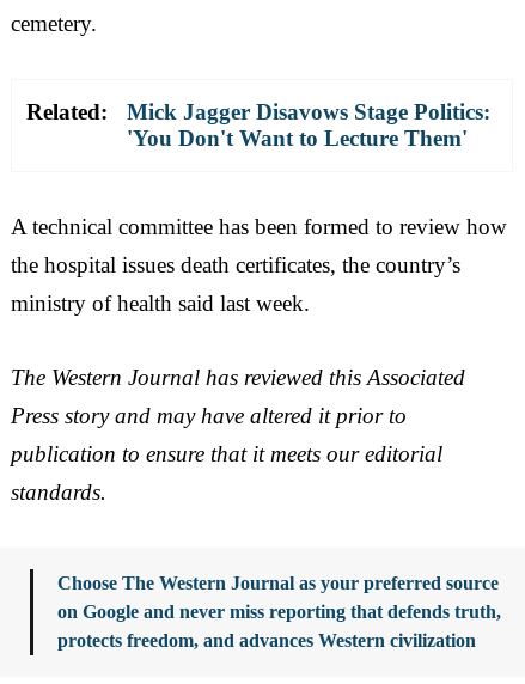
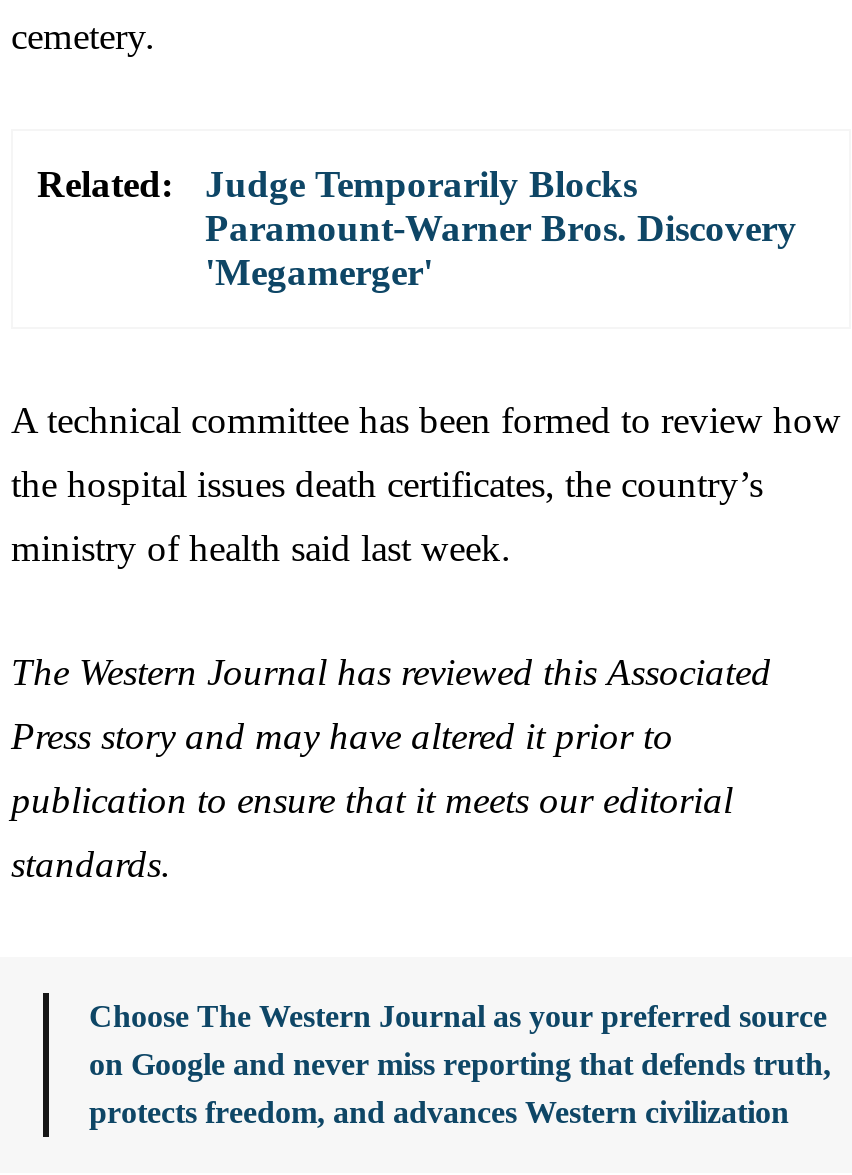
- Mick Jagger Disavows Stage Politics:
- 'You Don't Want to Lecture Them'
+ Judge Temporarily Blocks
+ Paramount-Warner Bros. Discovery
+ 'Megamerger'
